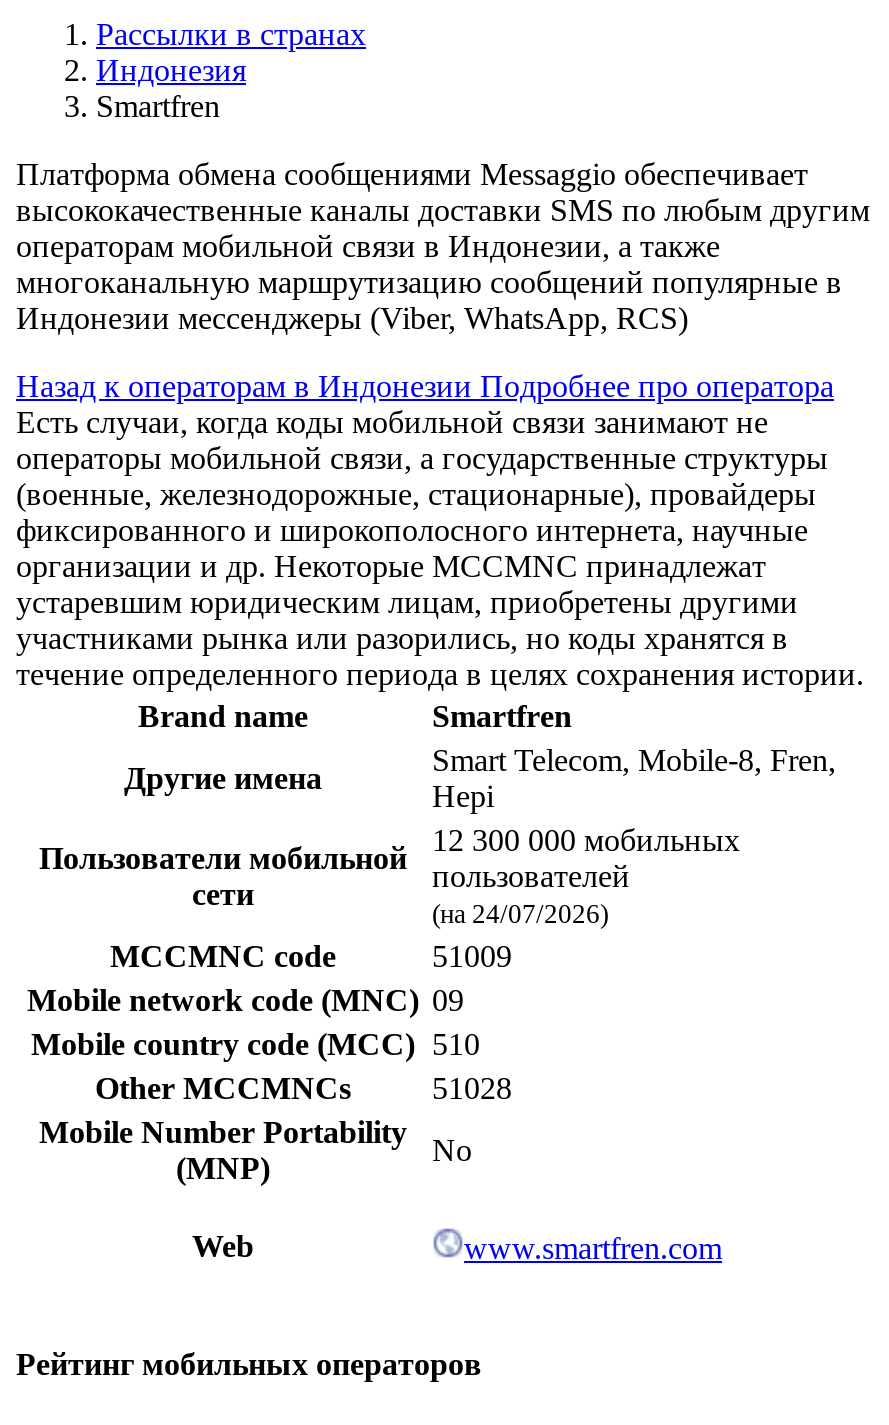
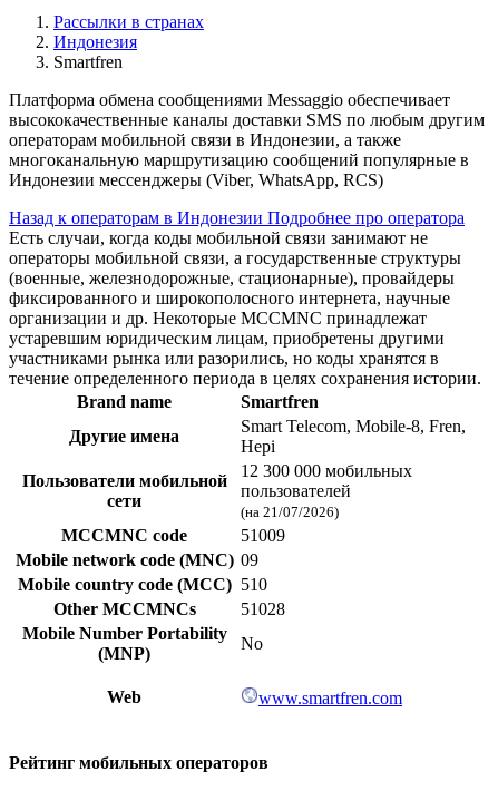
- (на 24/07/2026)
+ (на 21/07/2026)
